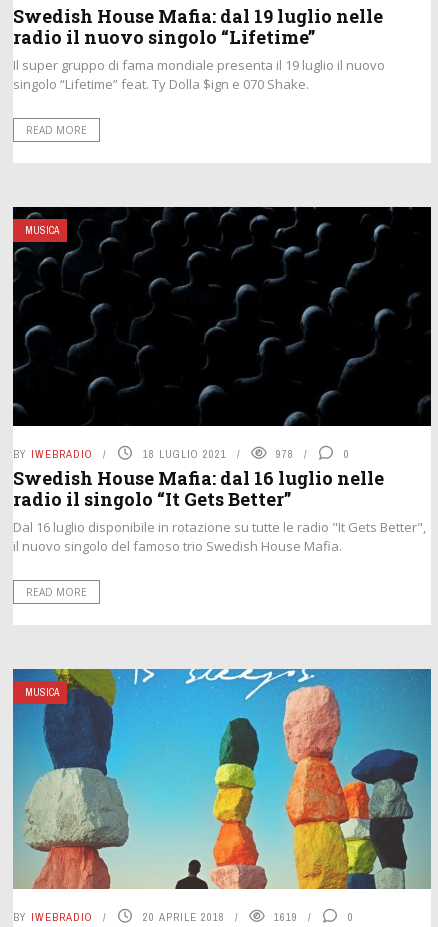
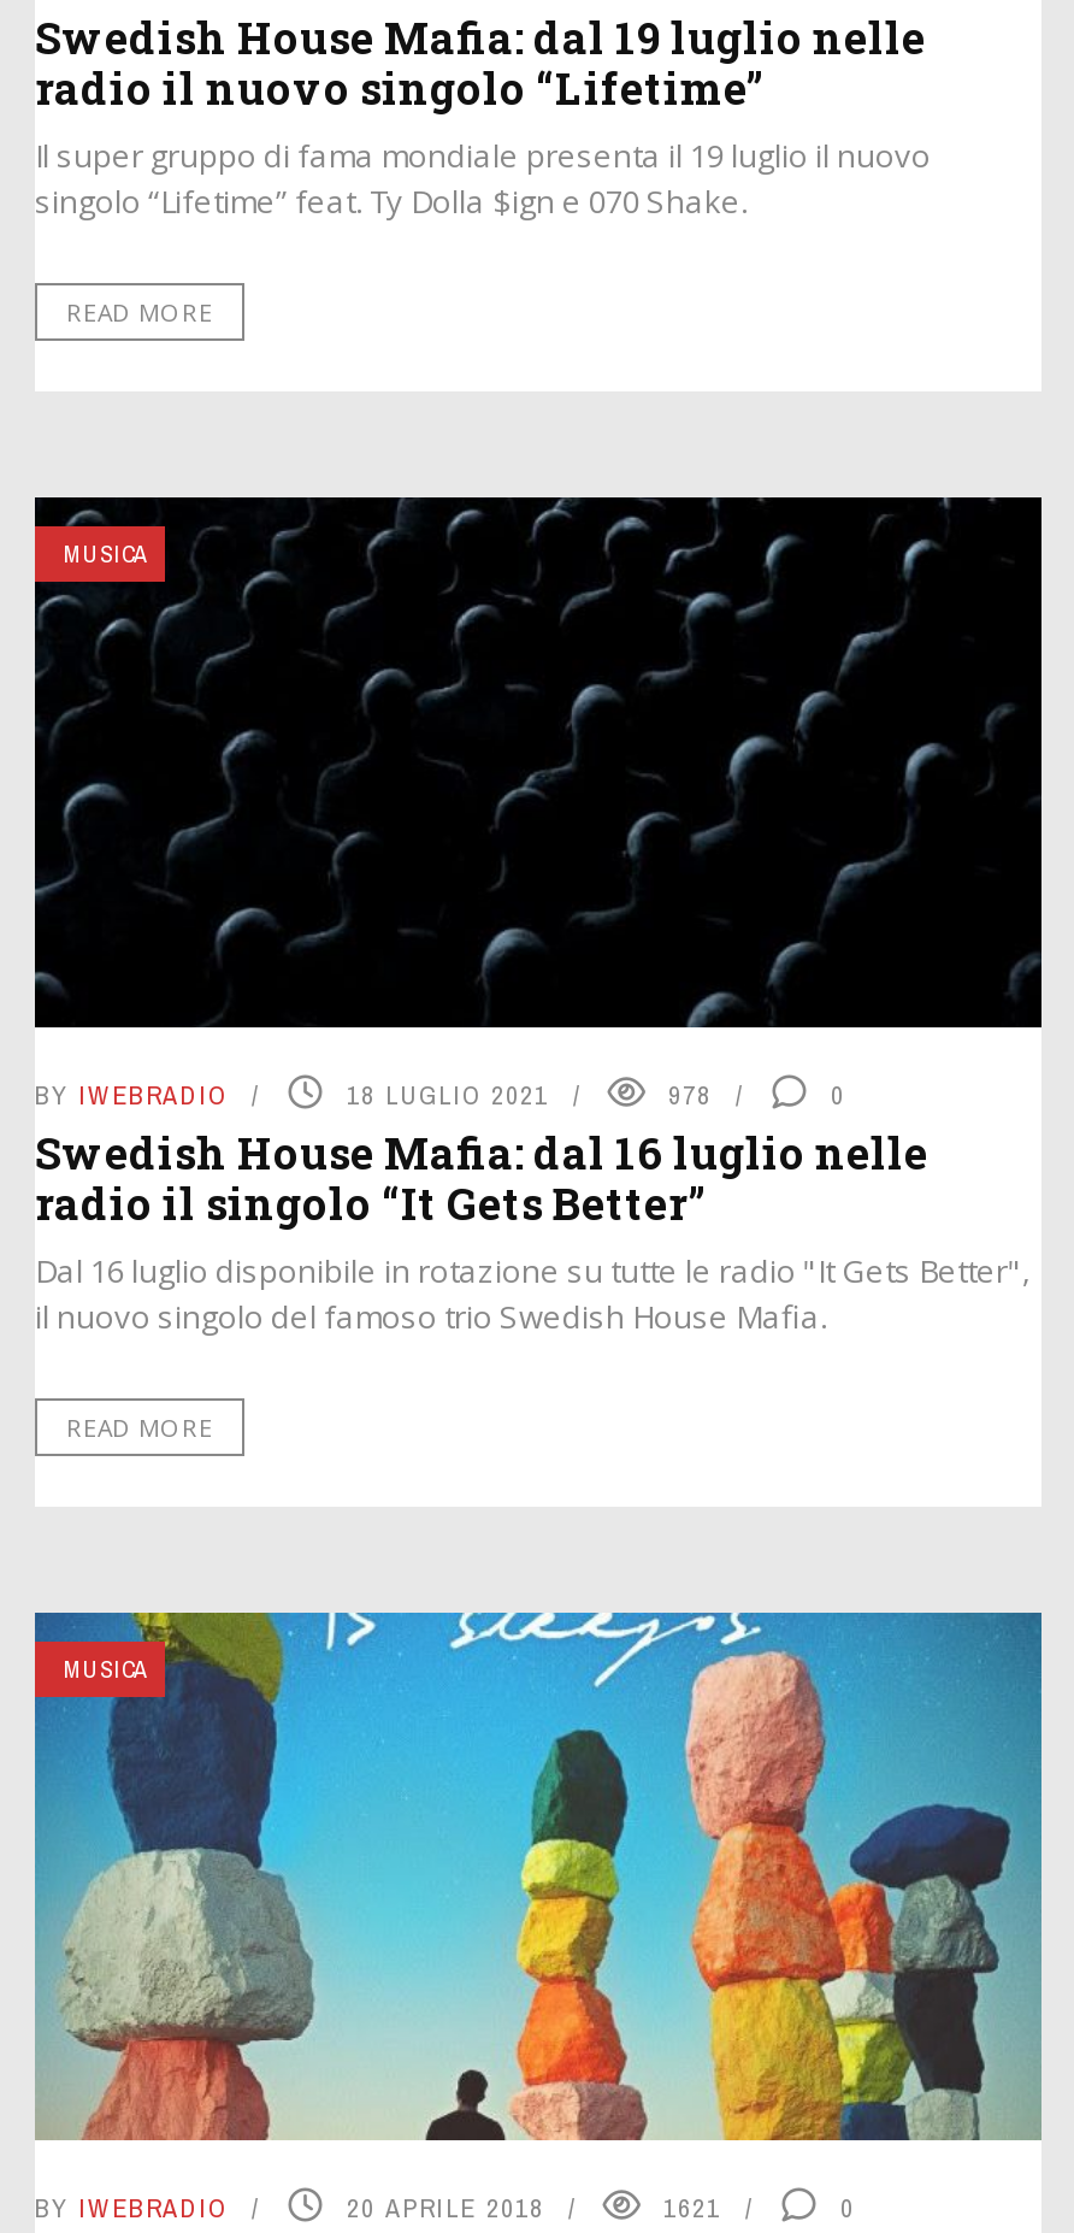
- 1619
+ 1621
